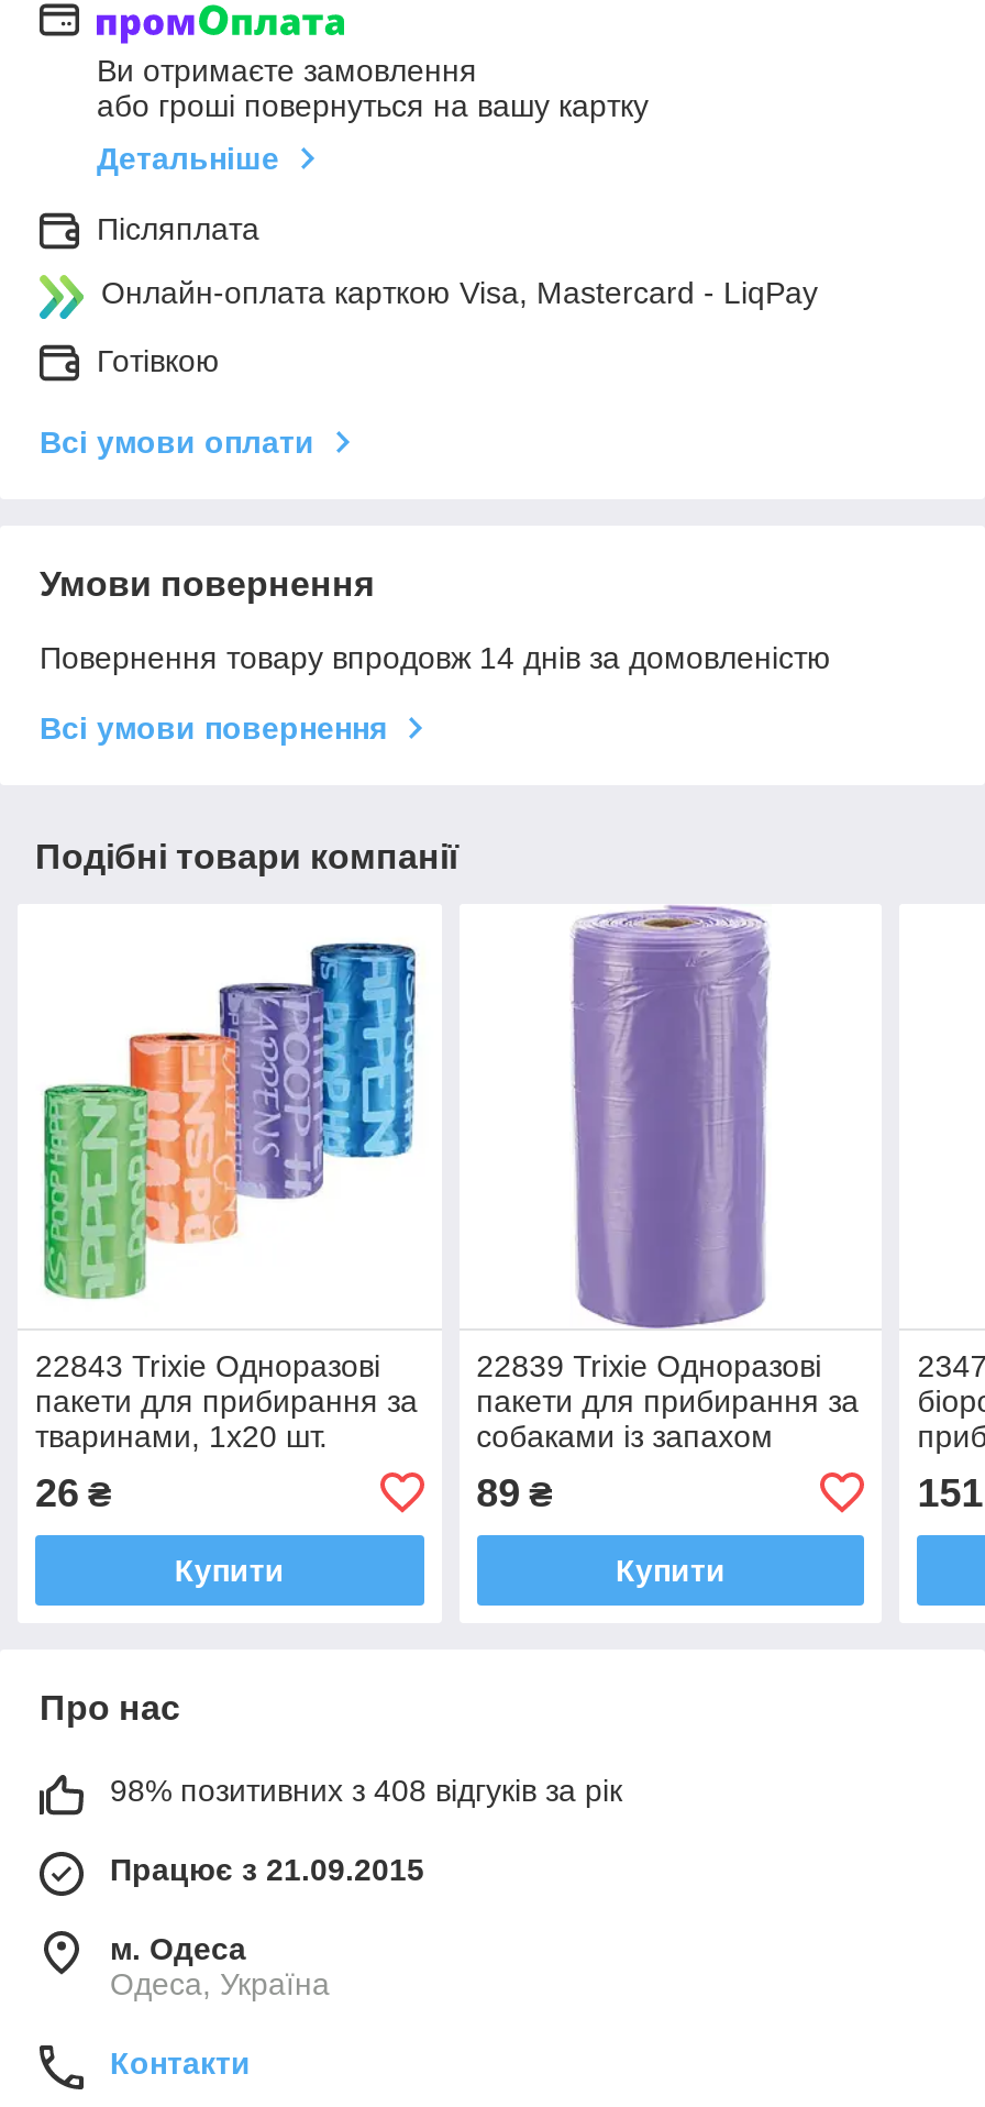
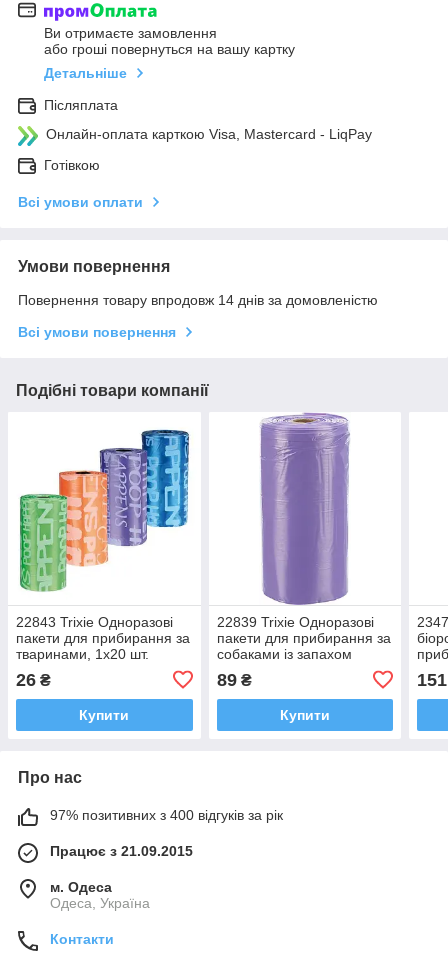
- 98% позитивних з 408 відгуків за рік
+ 97% позитивних з 400 відгуків за рік
